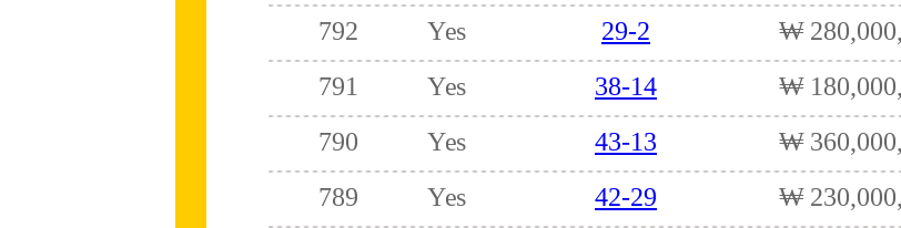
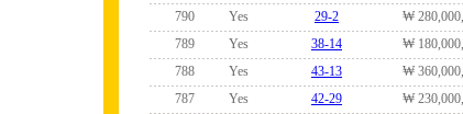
- 792
+ 790

- 791
+ 789

- 790
+ 788

- 789
+ 787
